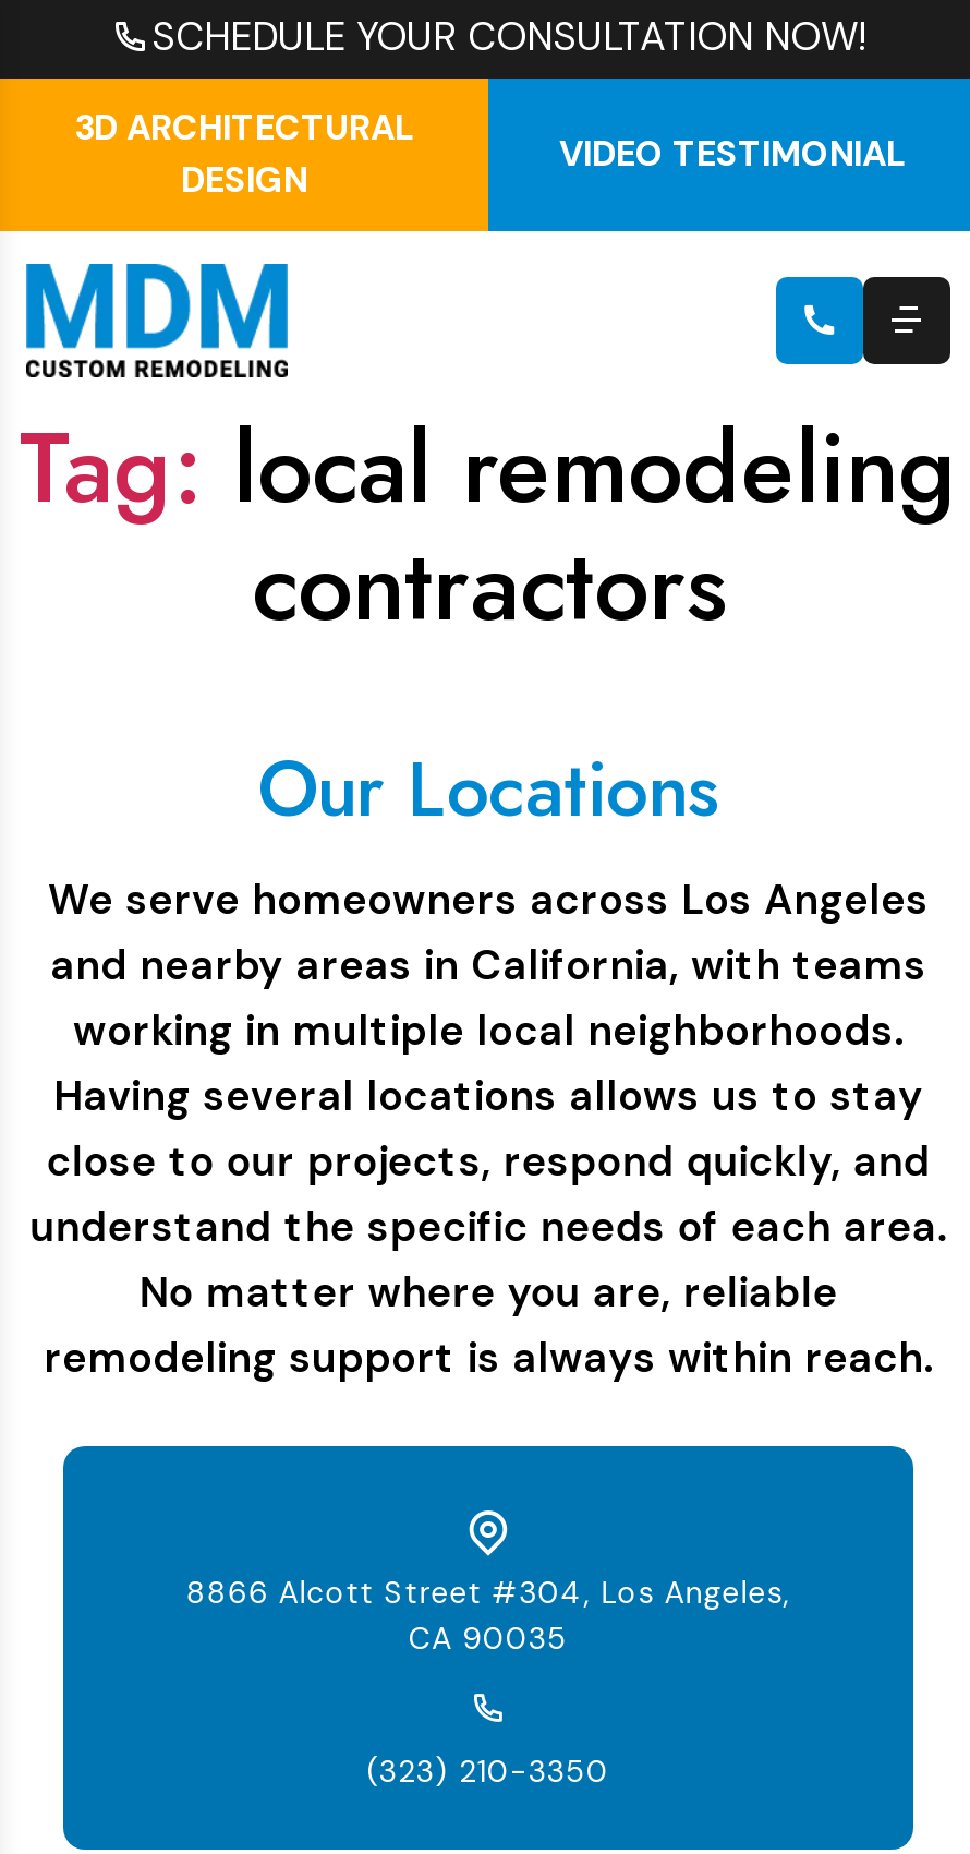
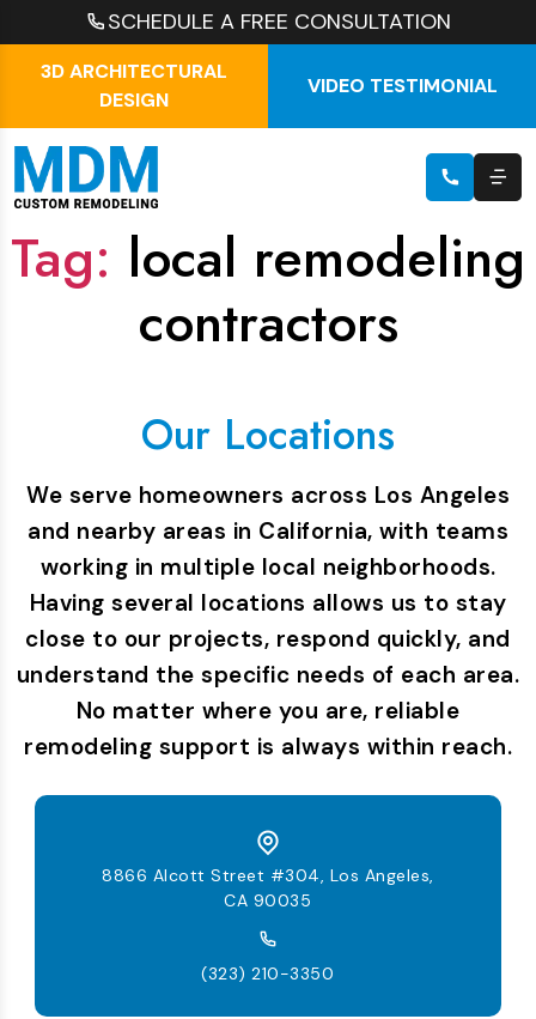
- SCHEDULE YOUR CONSULTATION NOW!
+ SCHEDULE A FREE CONSULTATION
